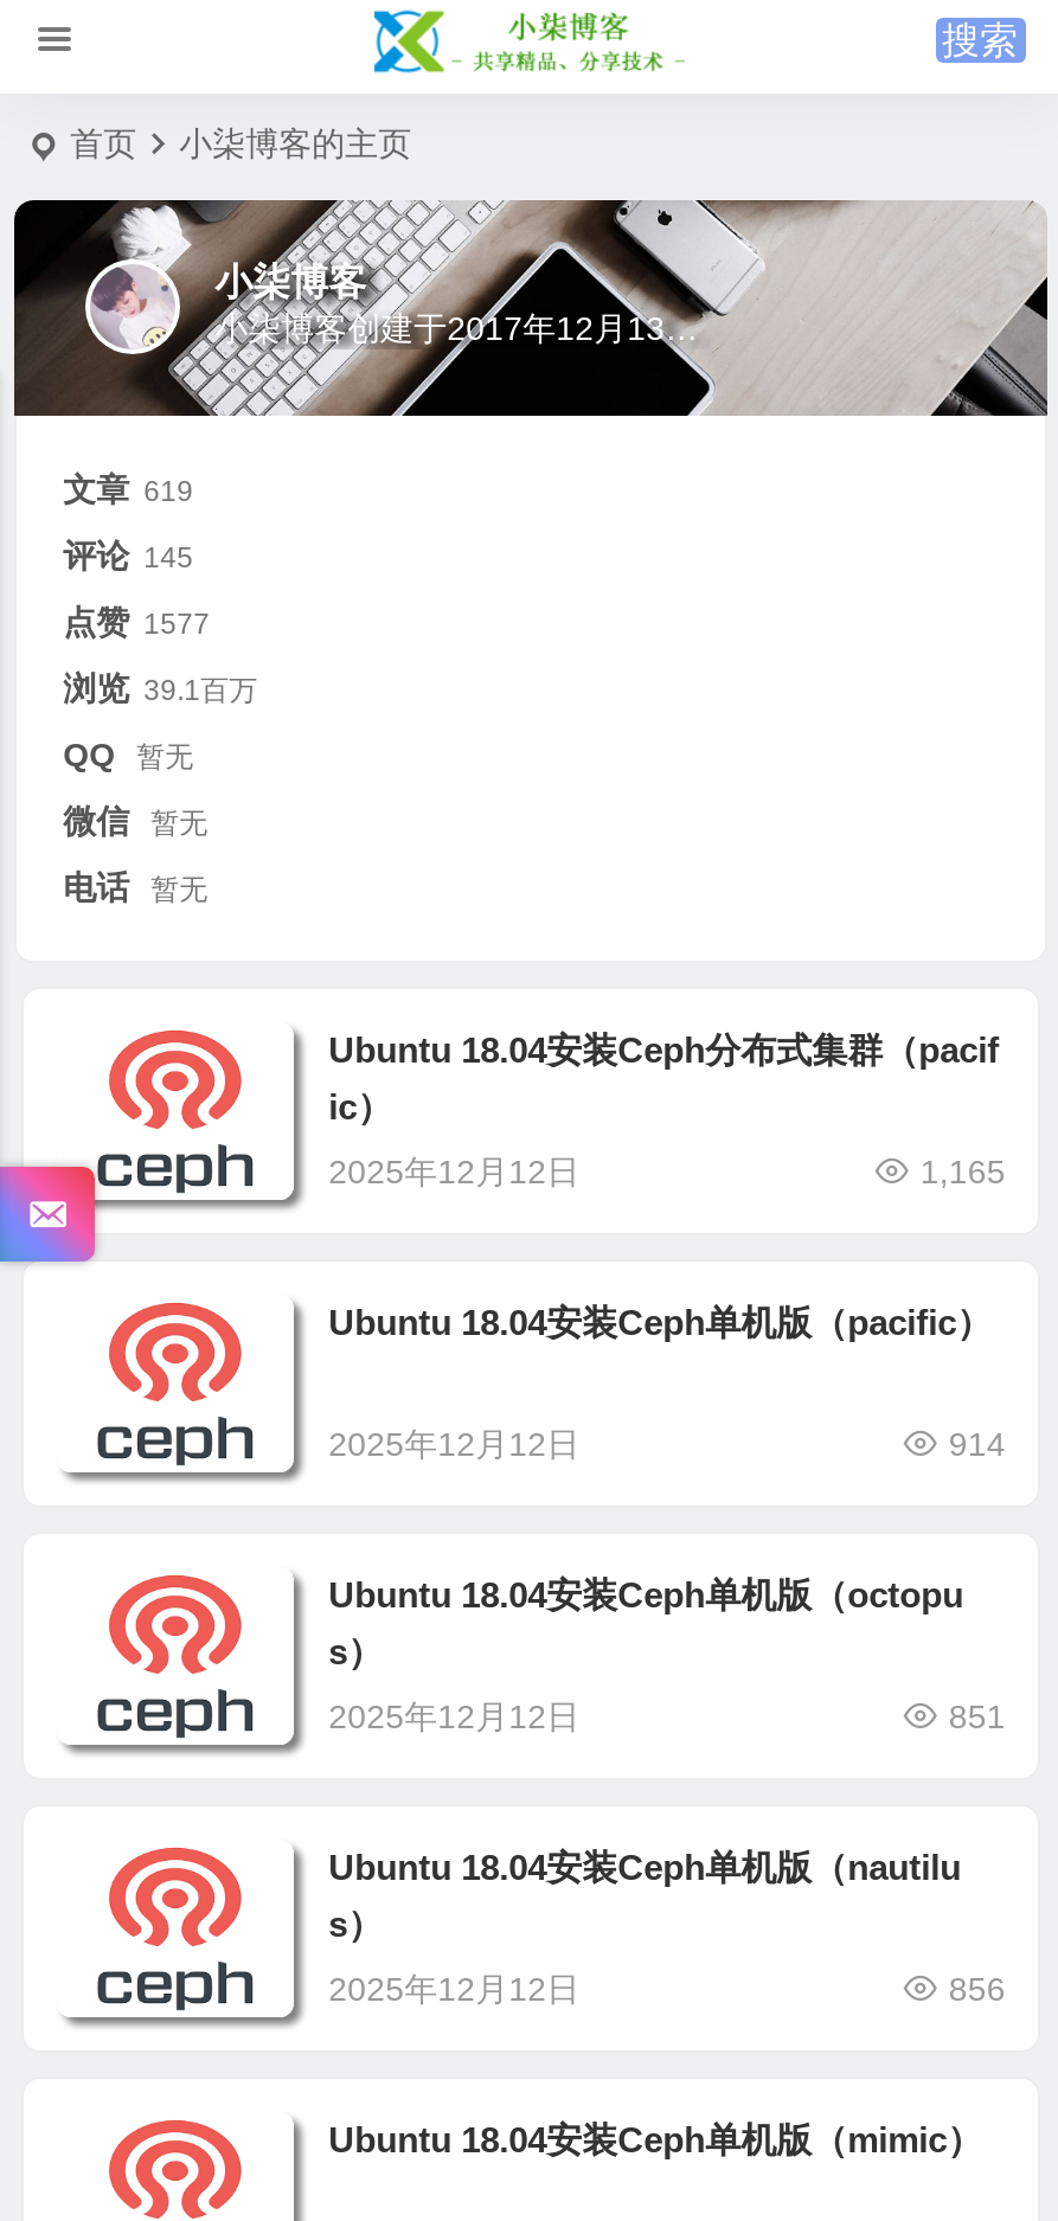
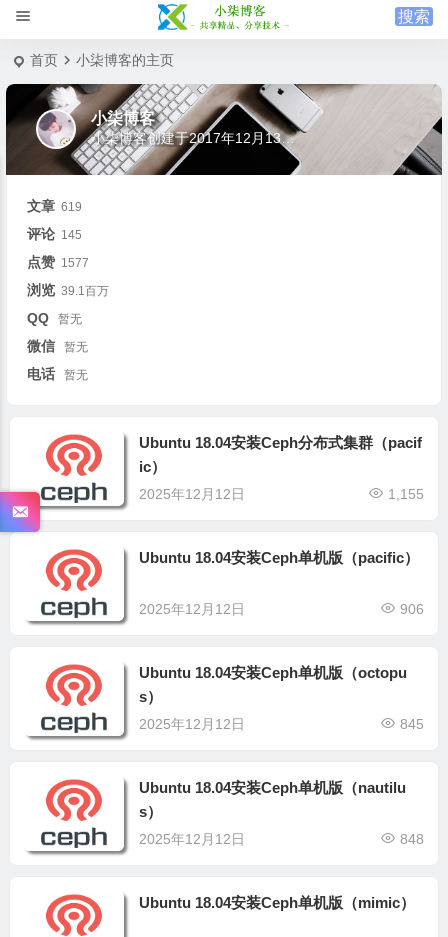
- 1,165
+ 1,155

- 914
+ 906

- 851
+ 845

- 856
+ 848
